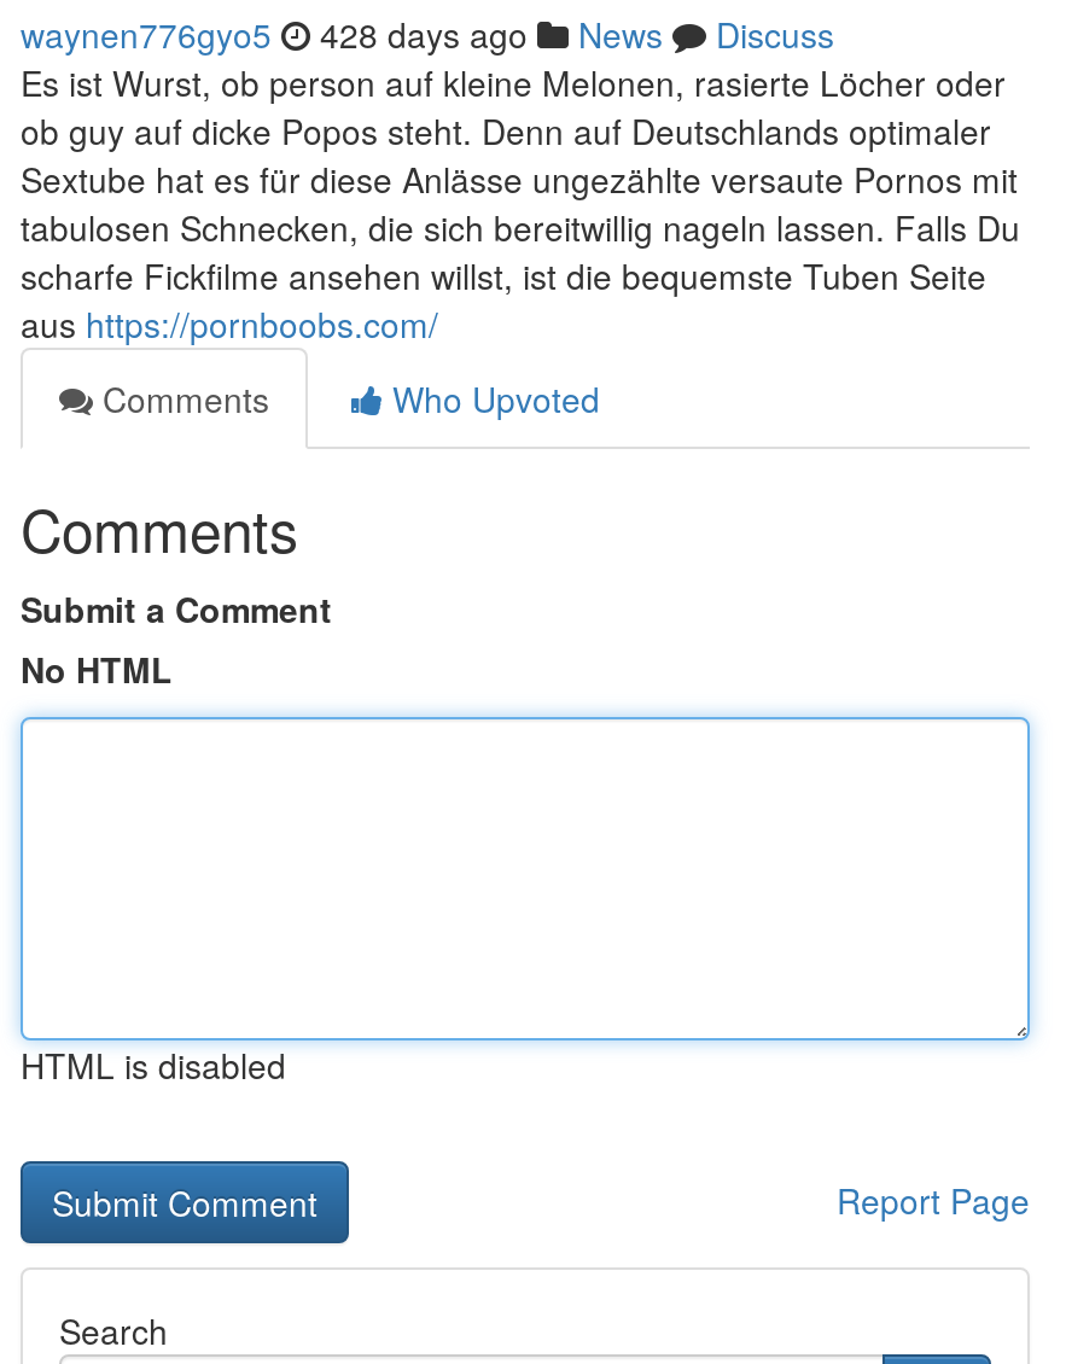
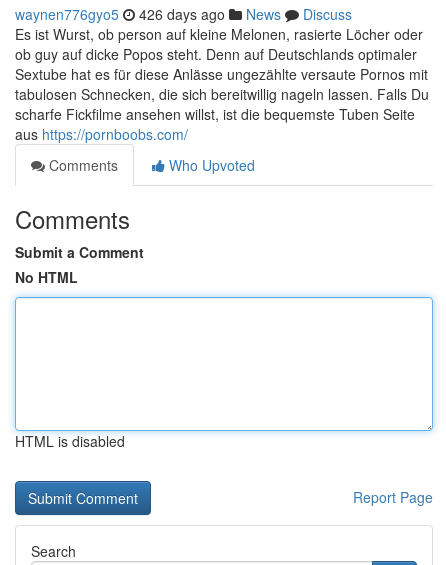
- waynen776gyo5 428 days ago News Discuss
+ waynen776gyo5 426 days ago News Discuss
